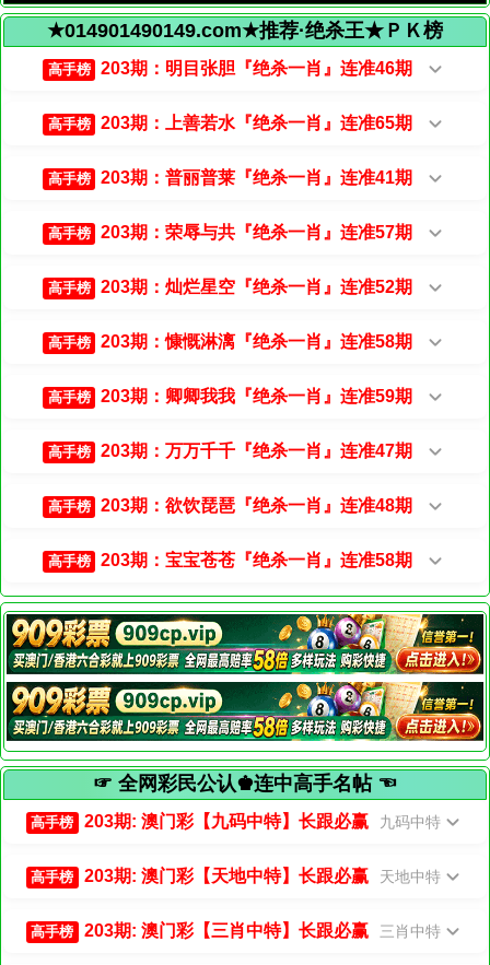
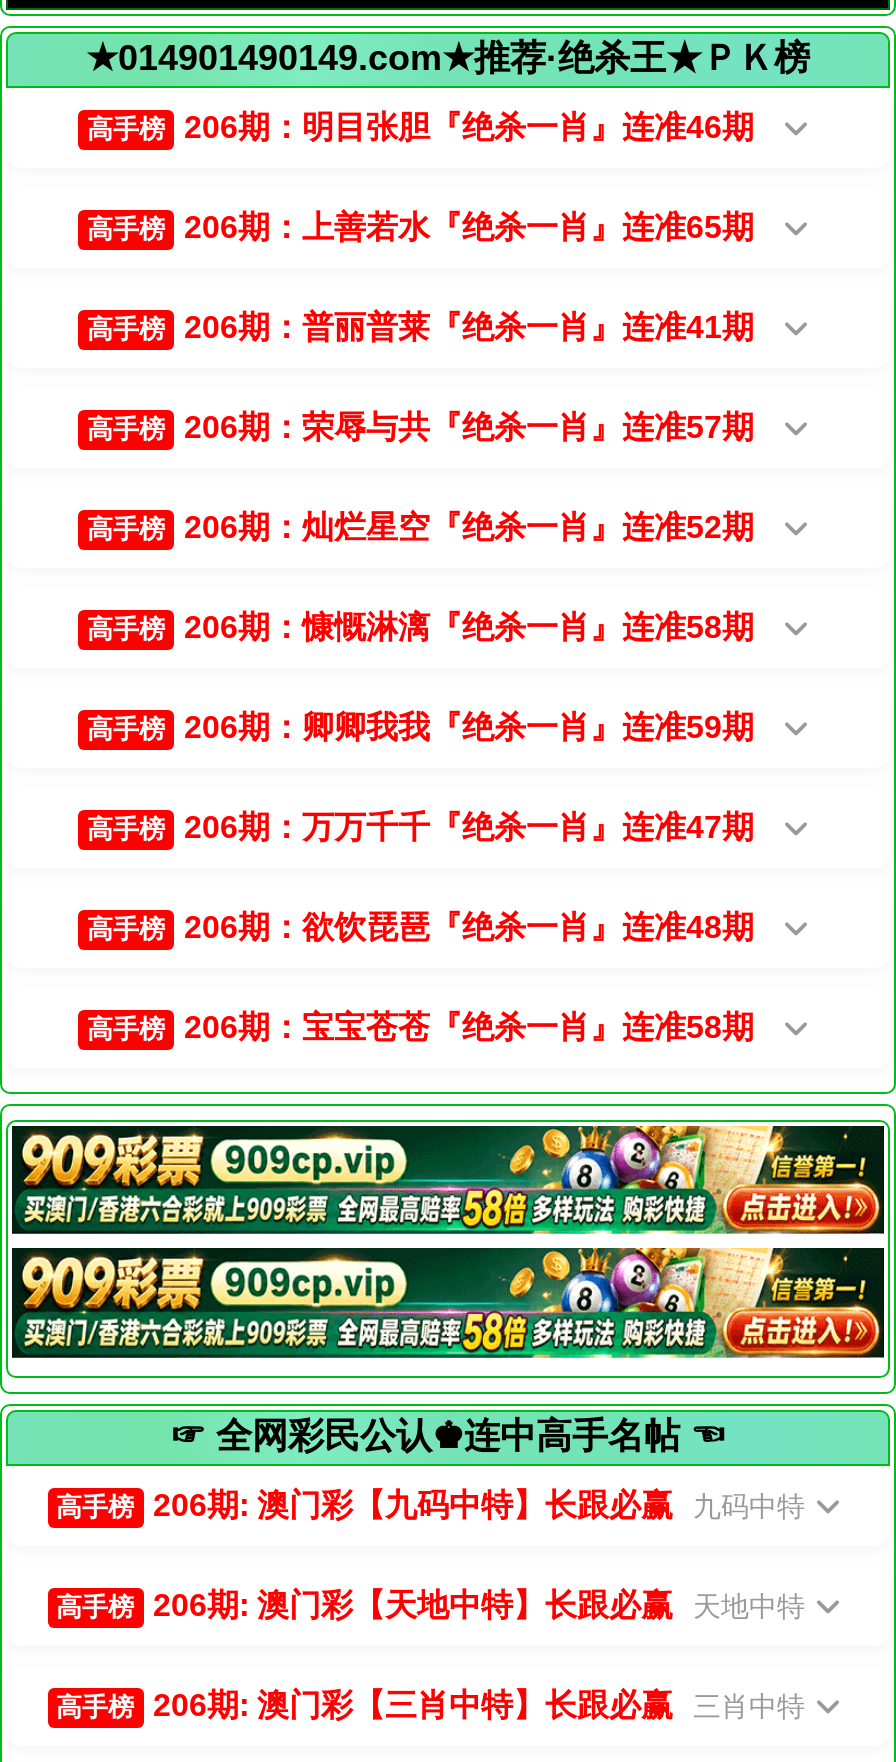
- 203期：明目张胆『绝杀一肖』连准46期
+ 206期：明目张胆『绝杀一肖』连准46期

- 203期：上善若水『绝杀一肖』连准65期
+ 206期：上善若水『绝杀一肖』连准65期

- 203期：普丽普莱『绝杀一肖』连准41期
+ 206期：普丽普莱『绝杀一肖』连准41期

- 203期：荣辱与共『绝杀一肖』连准57期
+ 206期：荣辱与共『绝杀一肖』连准57期

- 203期：灿烂星空『绝杀一肖』连准52期
+ 206期：灿烂星空『绝杀一肖』连准52期

- 203期：慷慨淋漓『绝杀一肖』连准58期
+ 206期：慷慨淋漓『绝杀一肖』连准58期

- 203期：卿卿我我『绝杀一肖』连准59期
+ 206期：卿卿我我『绝杀一肖』连准59期

- 203期：万万千千『绝杀一肖』连准47期
+ 206期：万万千千『绝杀一肖』连准47期

- 203期：欲饮琵琶『绝杀一肖』连准48期
+ 206期：欲饮琵琶『绝杀一肖』连准48期

- 203期：宝宝苍苍『绝杀一肖』连准58期
+ 206期：宝宝苍苍『绝杀一肖』连准58期

- 203期: 澳门彩【九码中特】长跟必赢
+ 206期: 澳门彩【九码中特】长跟必赢

- 203期: 澳门彩【天地中特】长跟必赢
+ 206期: 澳门彩【天地中特】长跟必赢

- 203期: 澳门彩【三肖中特】长跟必赢
+ 206期: 澳门彩【三肖中特】长跟必赢
